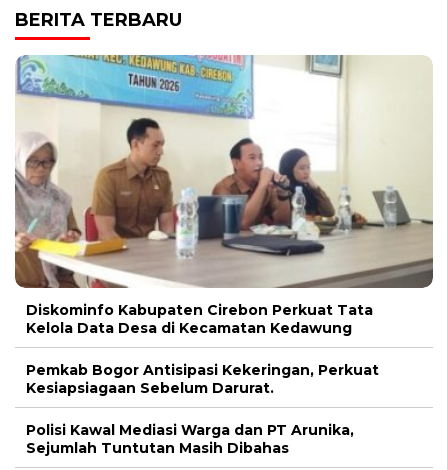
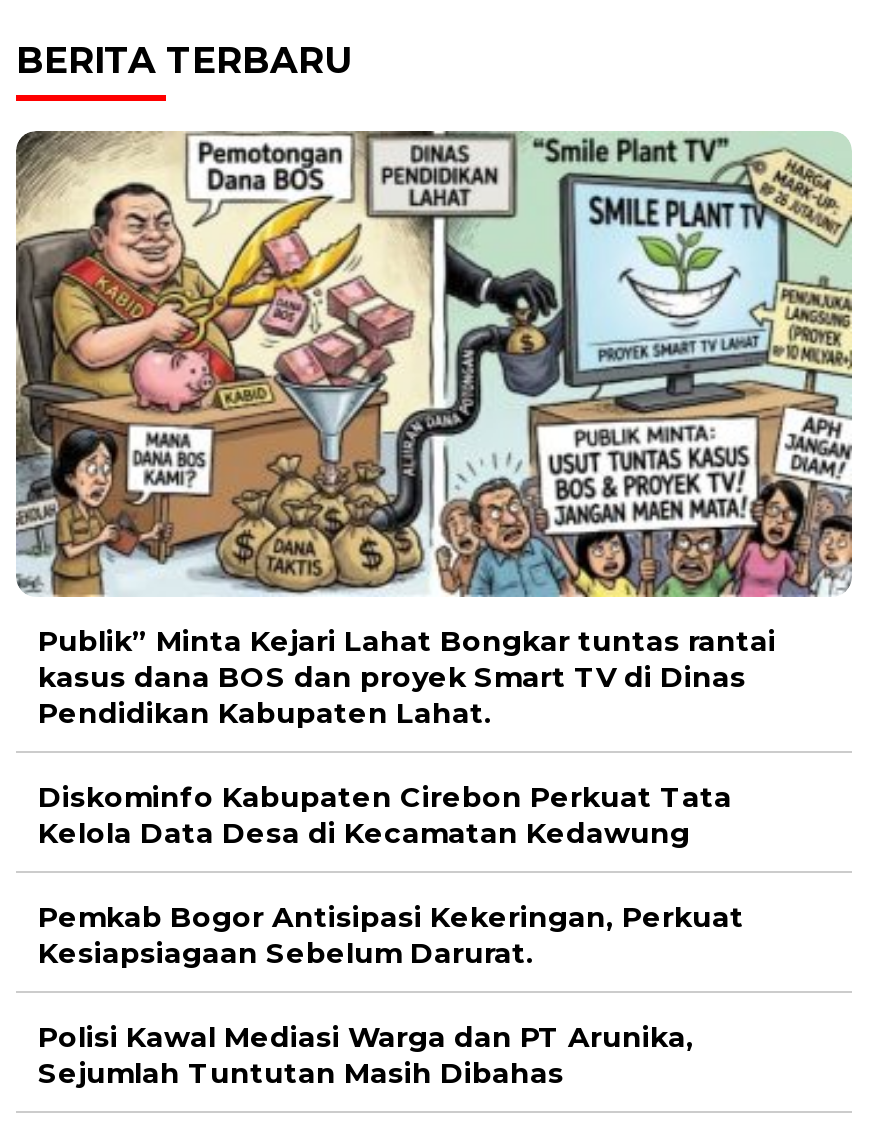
+ Publik” Minta Kejari Lahat Bongkar tuntas rantai
+ kasus dana BOS dan proyek Smart TV di Dinas
+ Pendidikan Kabupaten Lahat.

- [image]
+ [image]
